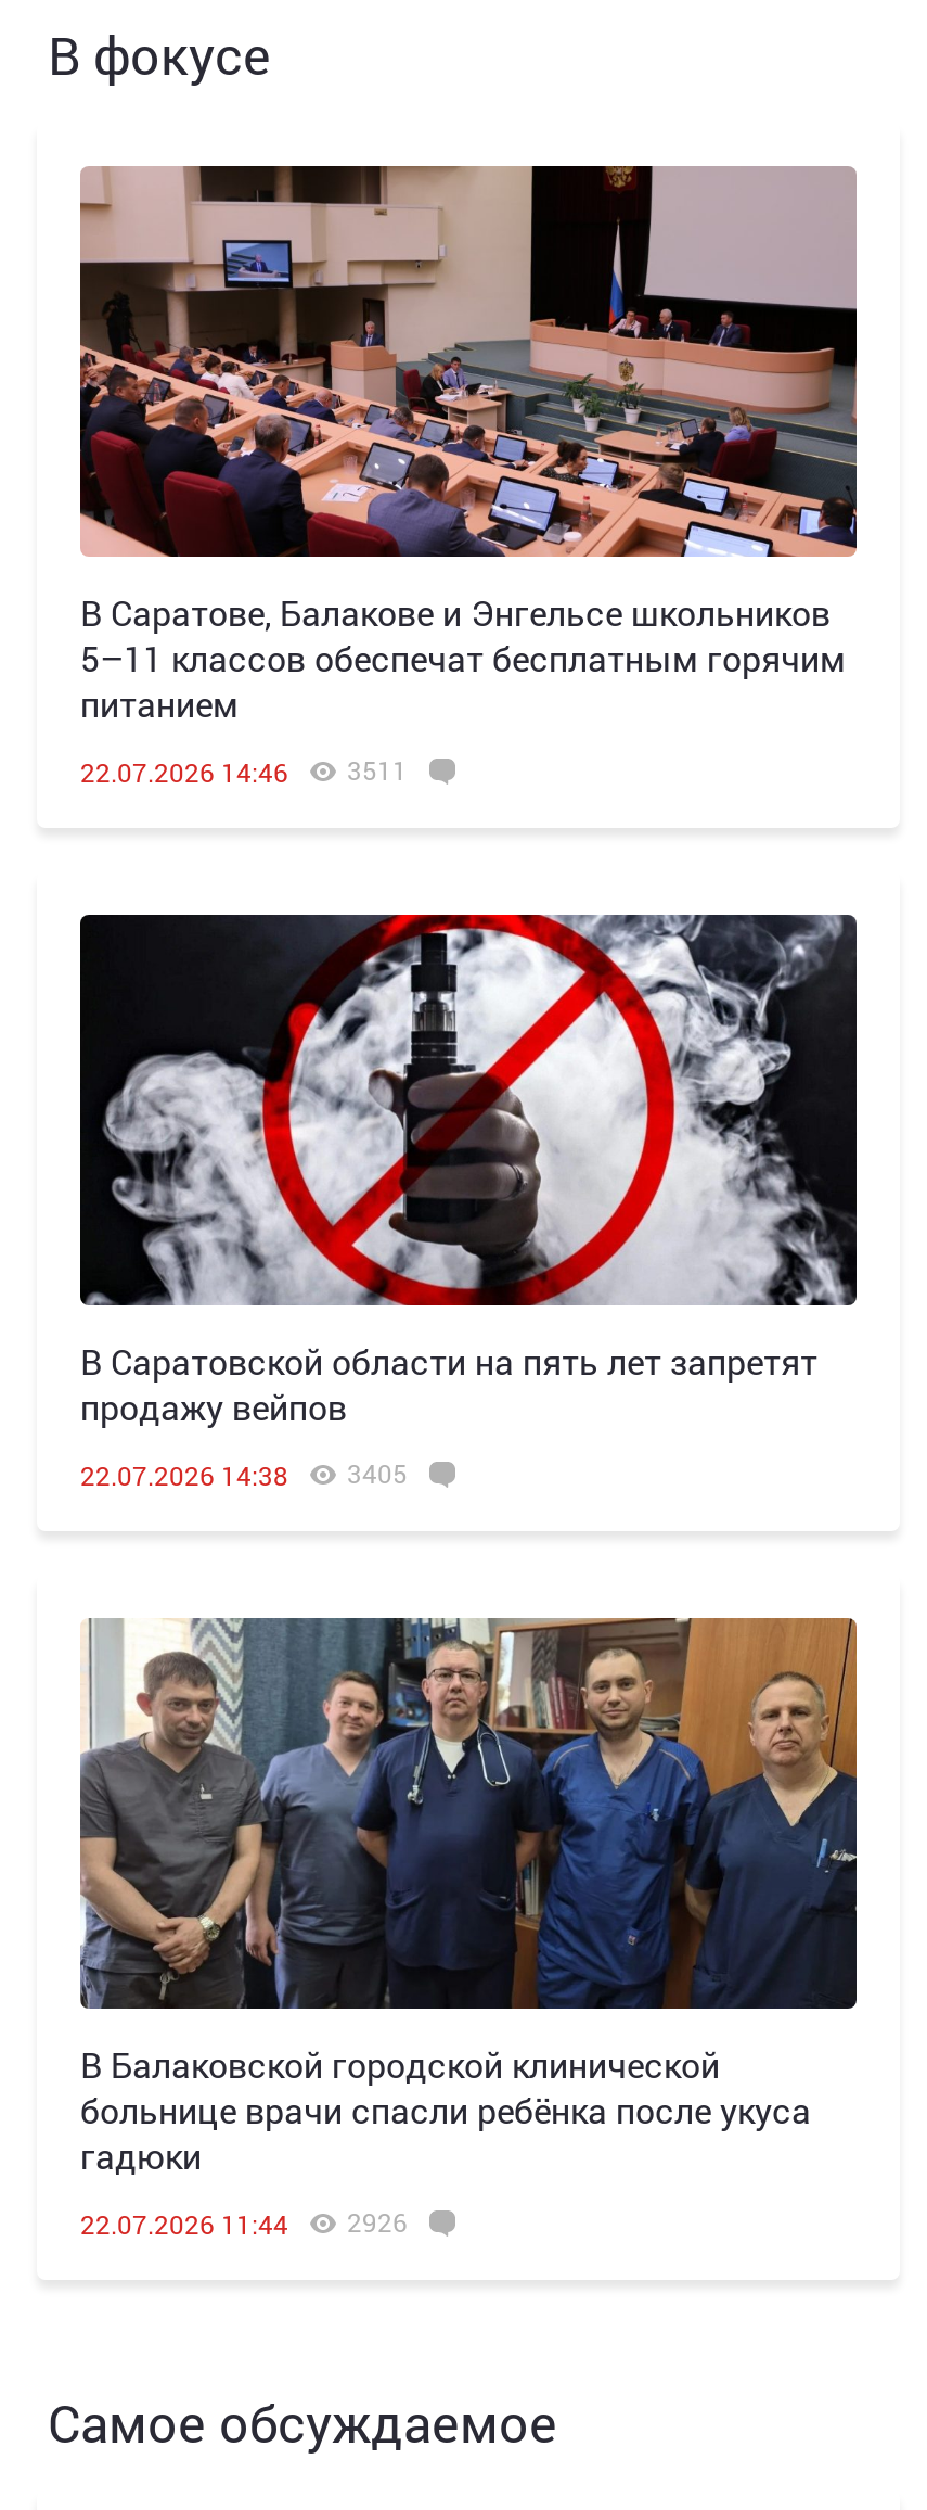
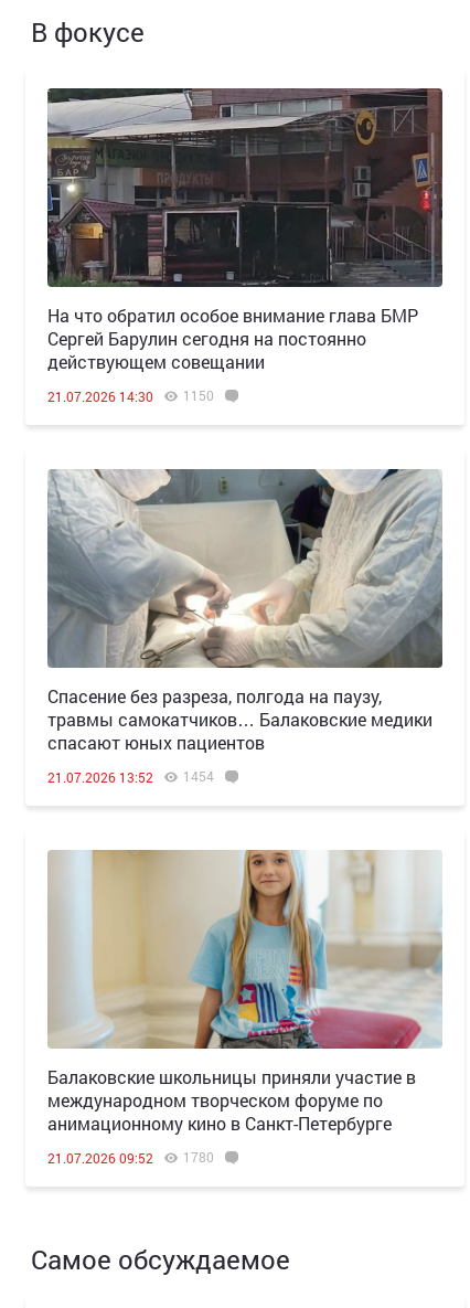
- [image]
- В Саратове, Балакове и Энгельсе школьников
- 5–11 классов обеспечат бесплатным горячим
- питанием
+ [image]
+ На что обратил особое внимание глава БМР
+ Сергей Барулин сегодня на постоянно
+ действующем совещании

- 22.07.2026 14:46
- 3511
+ 21.07.2026 14:30
+ 1150

- [image]
- В Саратовской области на пять лет запретят
- продажу вейпов
+ [image]
+ Спасение без разреза, полгода на паузу,
+ травмы самокатчиков… Балаковские медики
+ спасают юных пациентов

- 22.07.2026 14:38
- 3405
+ 21.07.2026 13:52
+ 1454

- [image]
- В Балаковской городской клинической
- больнице врачи спасли ребёнка после укуса
- гадюки
+ [image]
+ Балаковские школьницы приняли участие в
+ международном творческом форуме по
+ анимационному кино в Санкт-Петербурге

- 22.07.2026 11:44
- 2926
+ 21.07.2026 09:52
+ 1780
